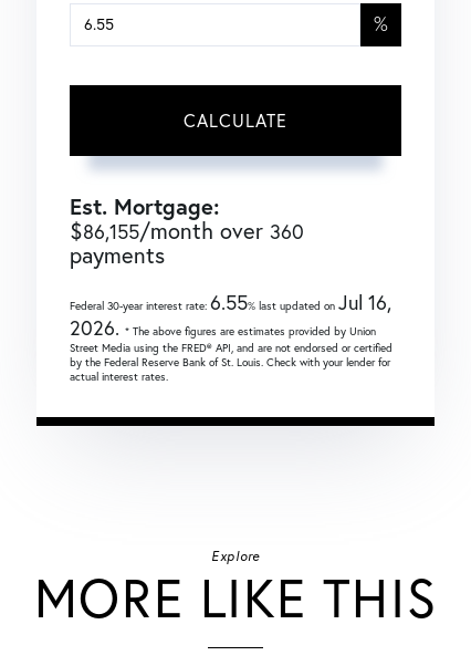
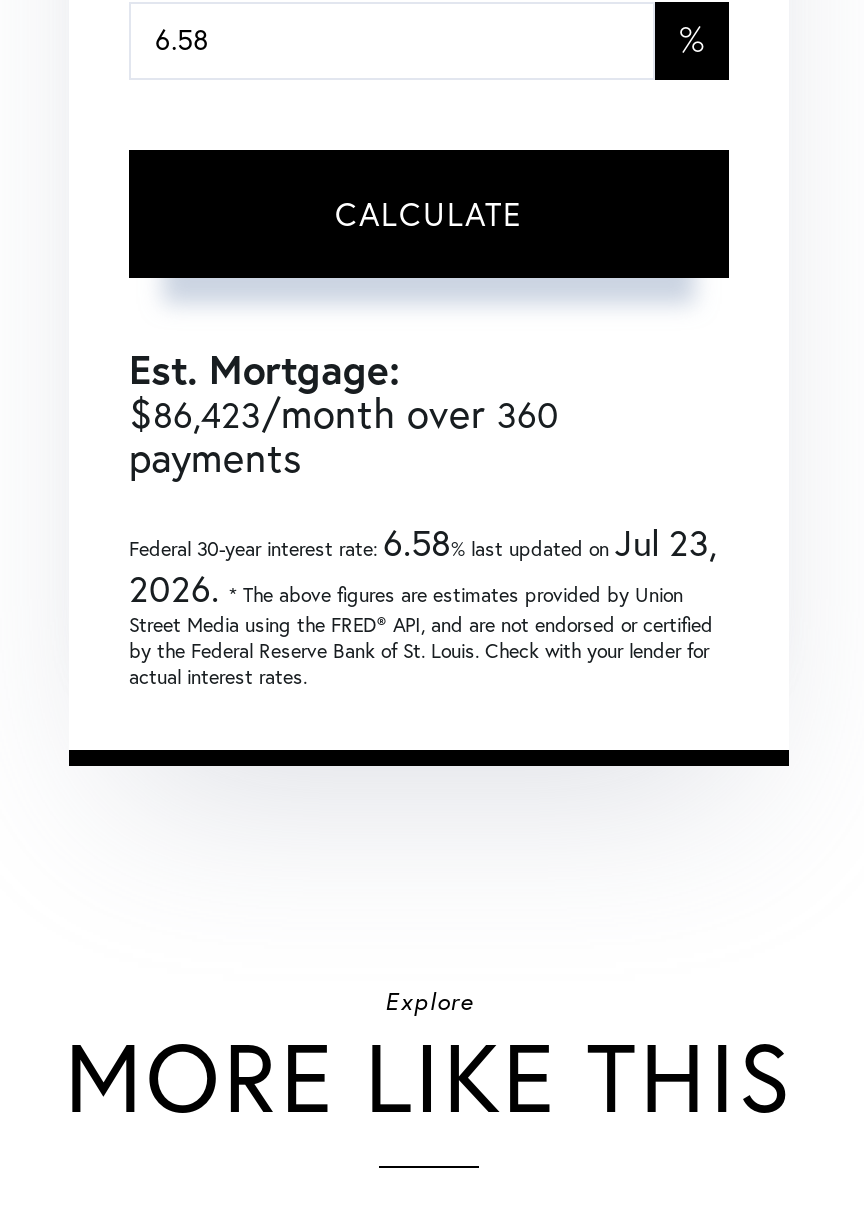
- $86,155/month over 360
+ $86,423/month over 360

- Federal 30-year interest rate: 6.55% last updated onJul 16,
+ Federal 30-year interest rate: 6.58% last updated onJul 23,
